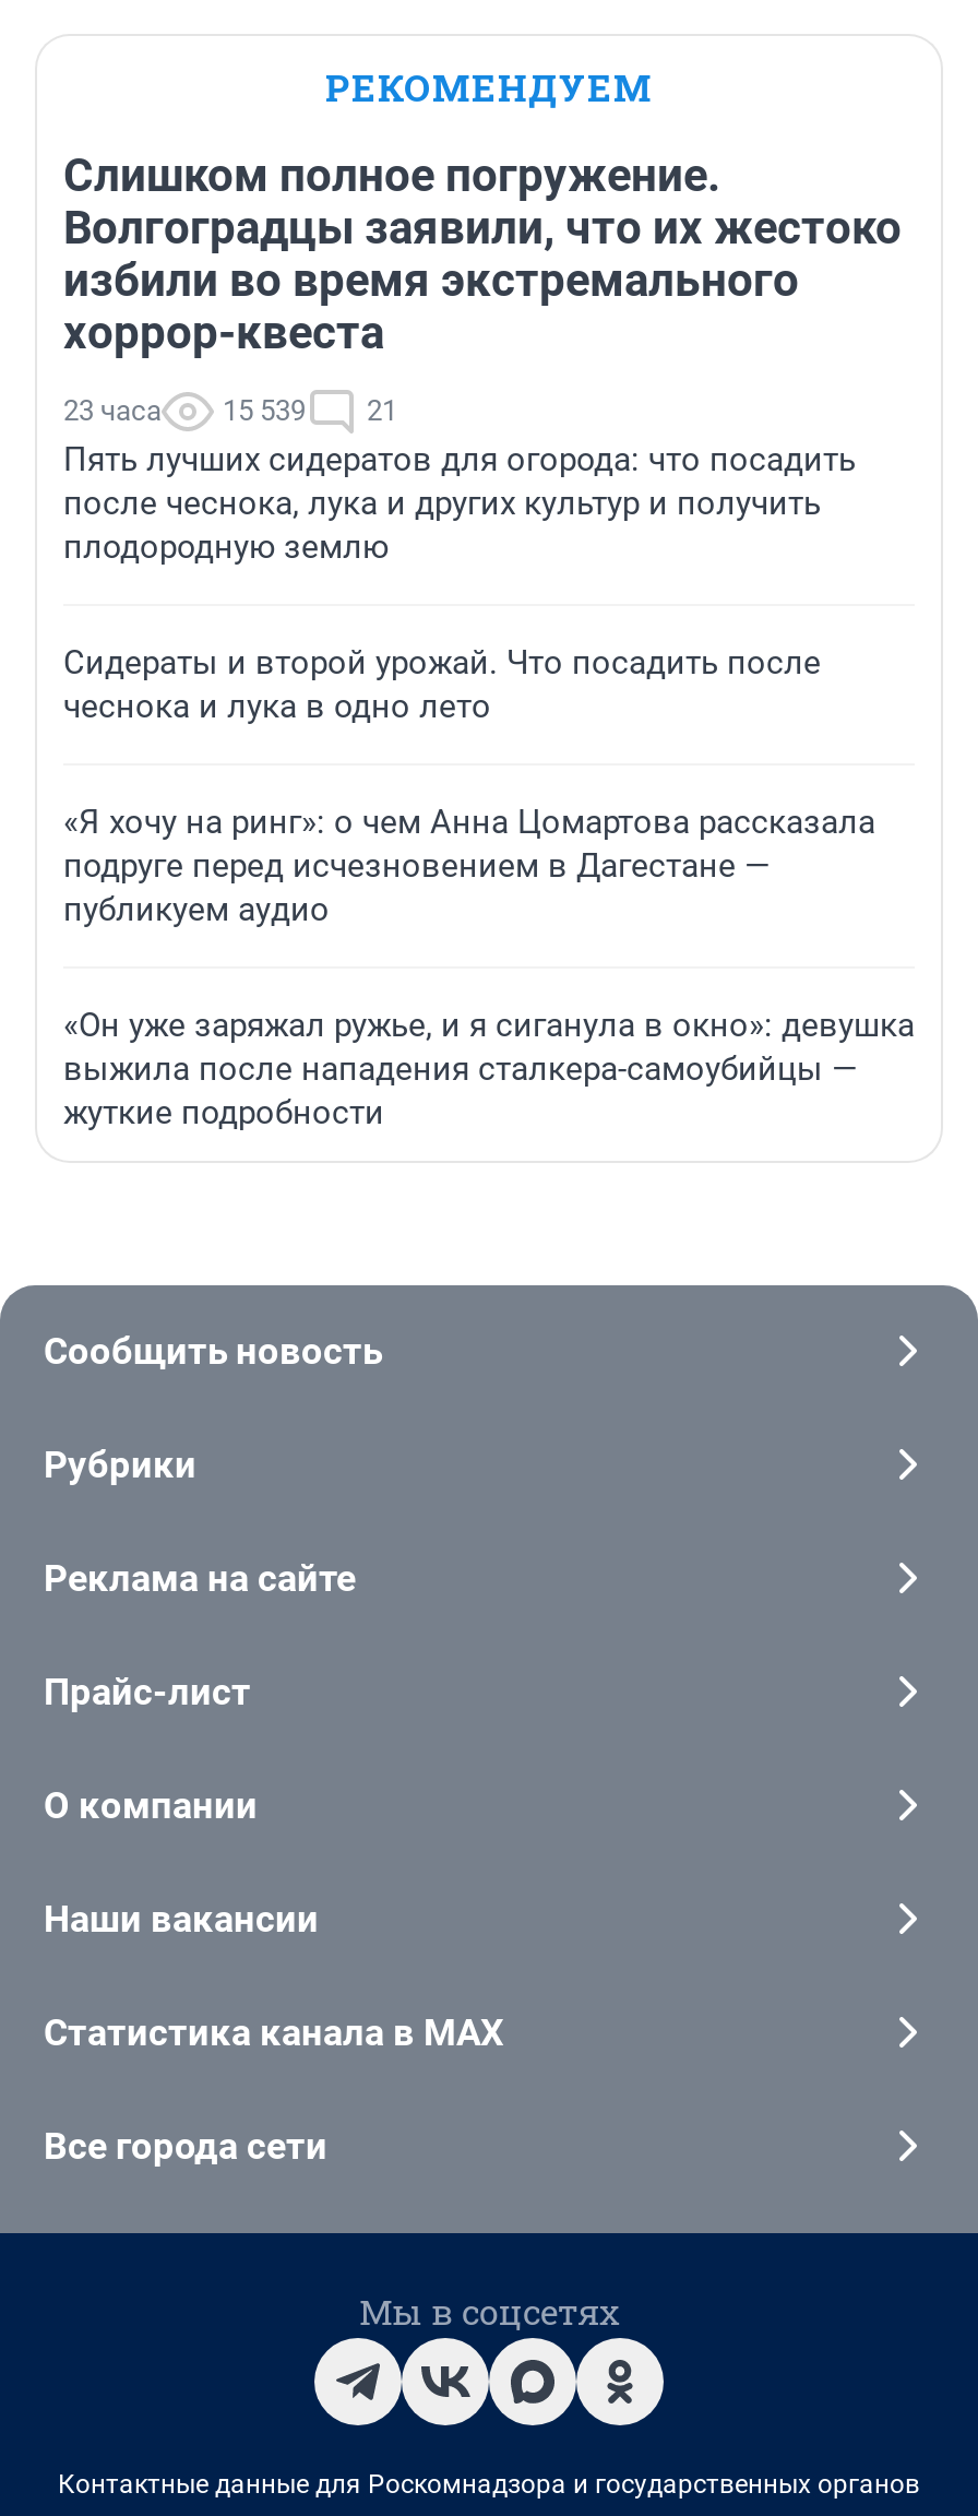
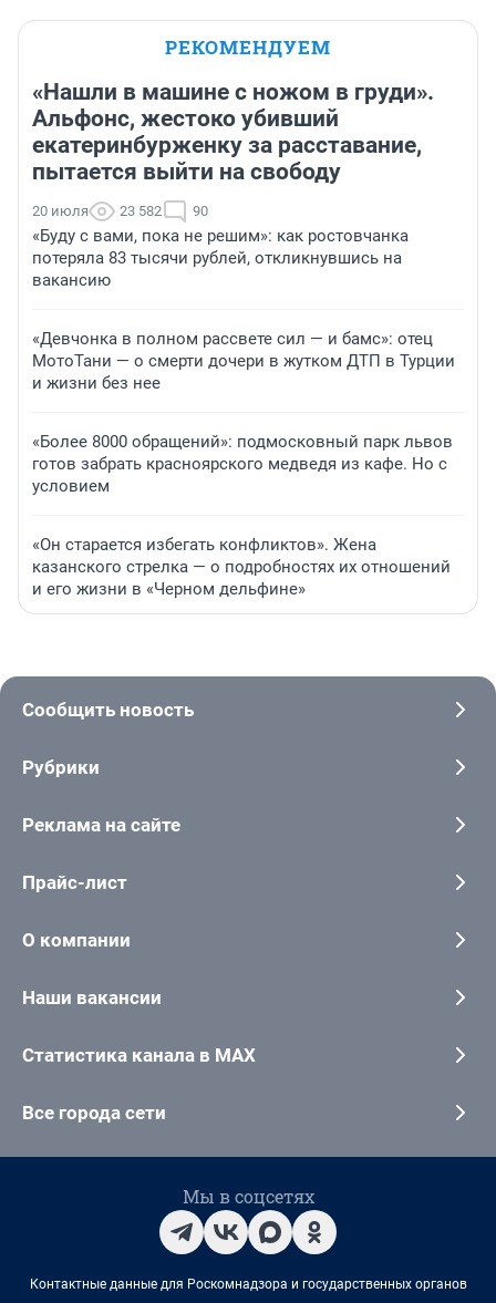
- Слишком полное погружение.
- Волгоградцы заявили, что их жестоко
- избили во время экстремального
- хоррор-квеста
+ «Нашли в машине с ножом в груди».
+ Альфонс, жестоко убивший
+ екатеринбурженку за расставание,
+ пытается выйти на свободу

- 23 часа
- 15 539
- 21
- Пять лучших сидератов для огорода: что посадить
- после чеснока, лука и других культур и получить
- плодородную землю
+ 20 июля
+ 23 582
+ 90
+ «Буду с вами, пока не решим»: как ростовчанка
+ потеряла 83 тысячи рублей, откликнувшись на
+ вакансию

- Сидераты и второй урожай. Что посадить после
- чеснока и лука в одно лето
+ «Девчонка в полном рассвете сил — и бамс»: отец
+ МотоТани — о смерти дочери в жутком ДТП в Турции
+ и жизни без нее

- «Я хочу на ринг»: о чем Анна Цомартова рассказала
- подруге перед исчезновением в Дагестане —
- публикуем аудио
+ «Более 8000 обращений»: подмосковный парк львов
+ готов забрать красноярского медведя из кафе. Но с
+ условием

- «Он уже заряжал ружье, и я сиганула в окно»: девушка
- выжила после нападения сталкера-самоубийцы —
- жуткие подробности
+ «Он старается избегать конфликтов». Жена
+ казанского стрелка — о подробностях их отношений
+ и его жизни в «Черном дельфине»
